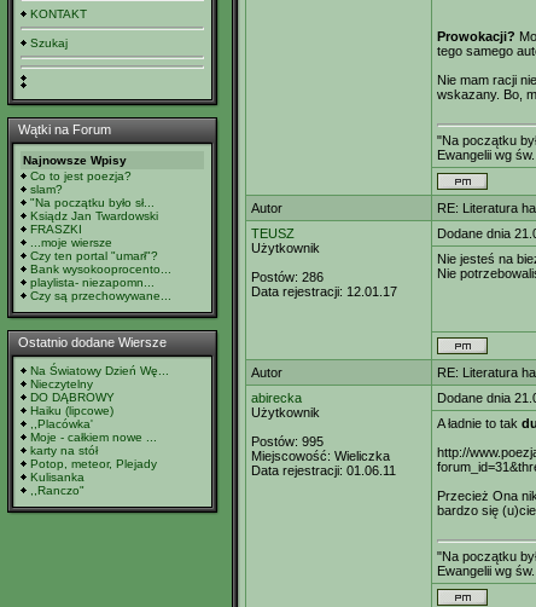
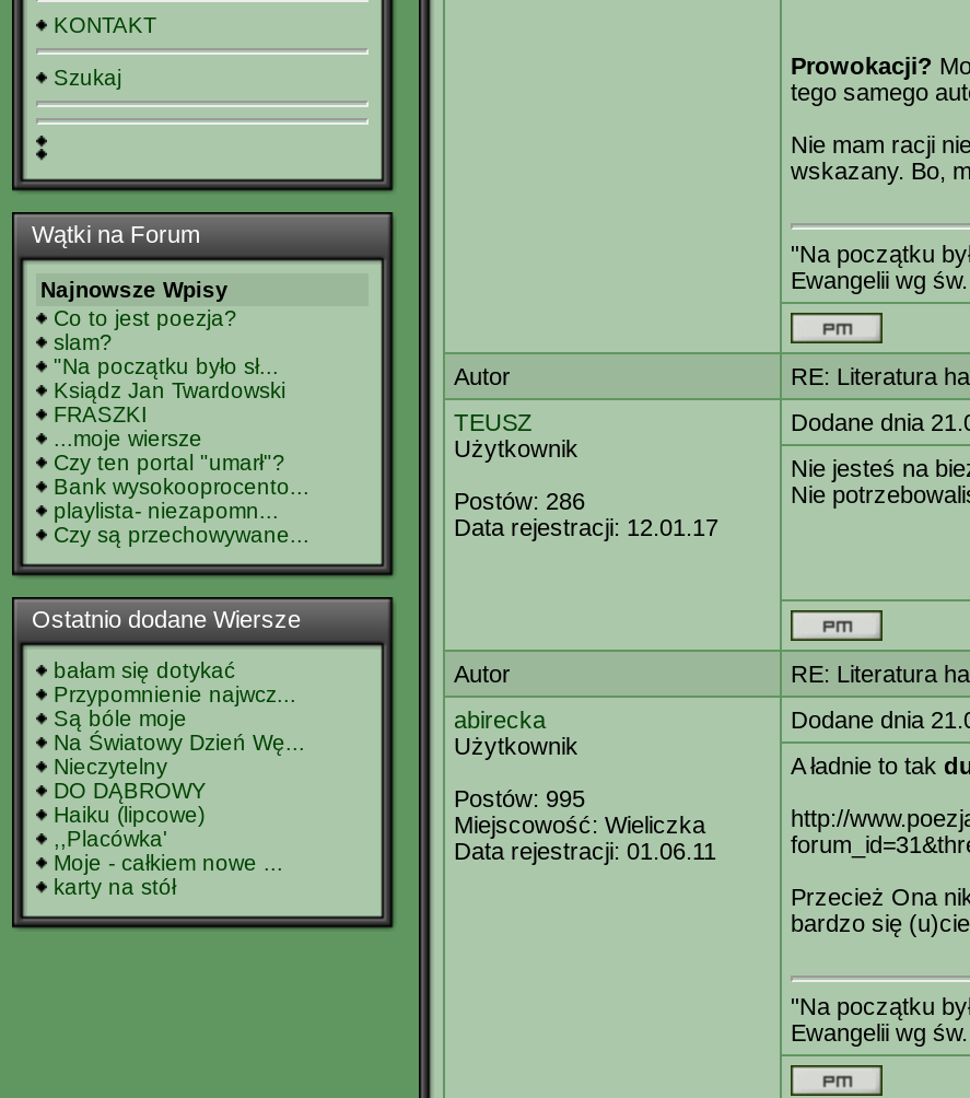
+ bałam się dotykać
+ Przypomnienie najwcz...
+ Są bóle moje

moved down: Na Światowy Dzień Wę... | Nieczytelny | DO DĄBROWY | Haiku (lipcowe) | ,,Placówka' | Moje - całkiem nowe ... | karty na stół

- Potop, meteor, Plejady
- Kulisanka
- ,,Ranczo"
